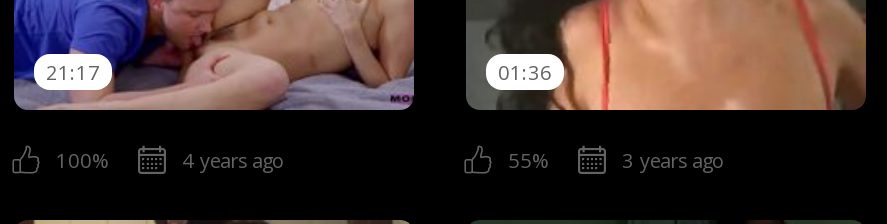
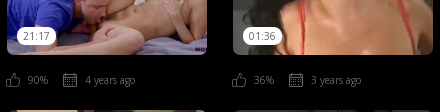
- 100%
+ 90%

- 55%
+ 36%
